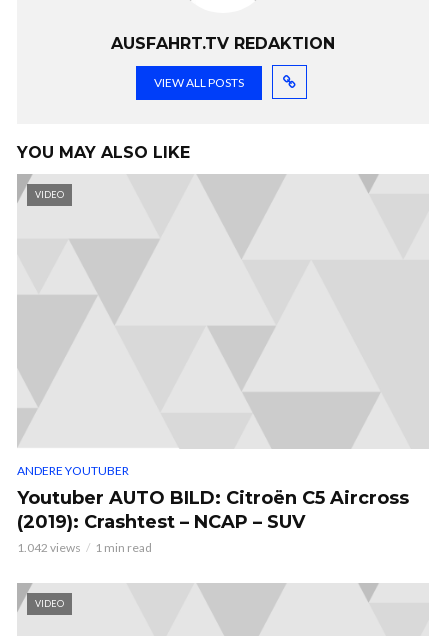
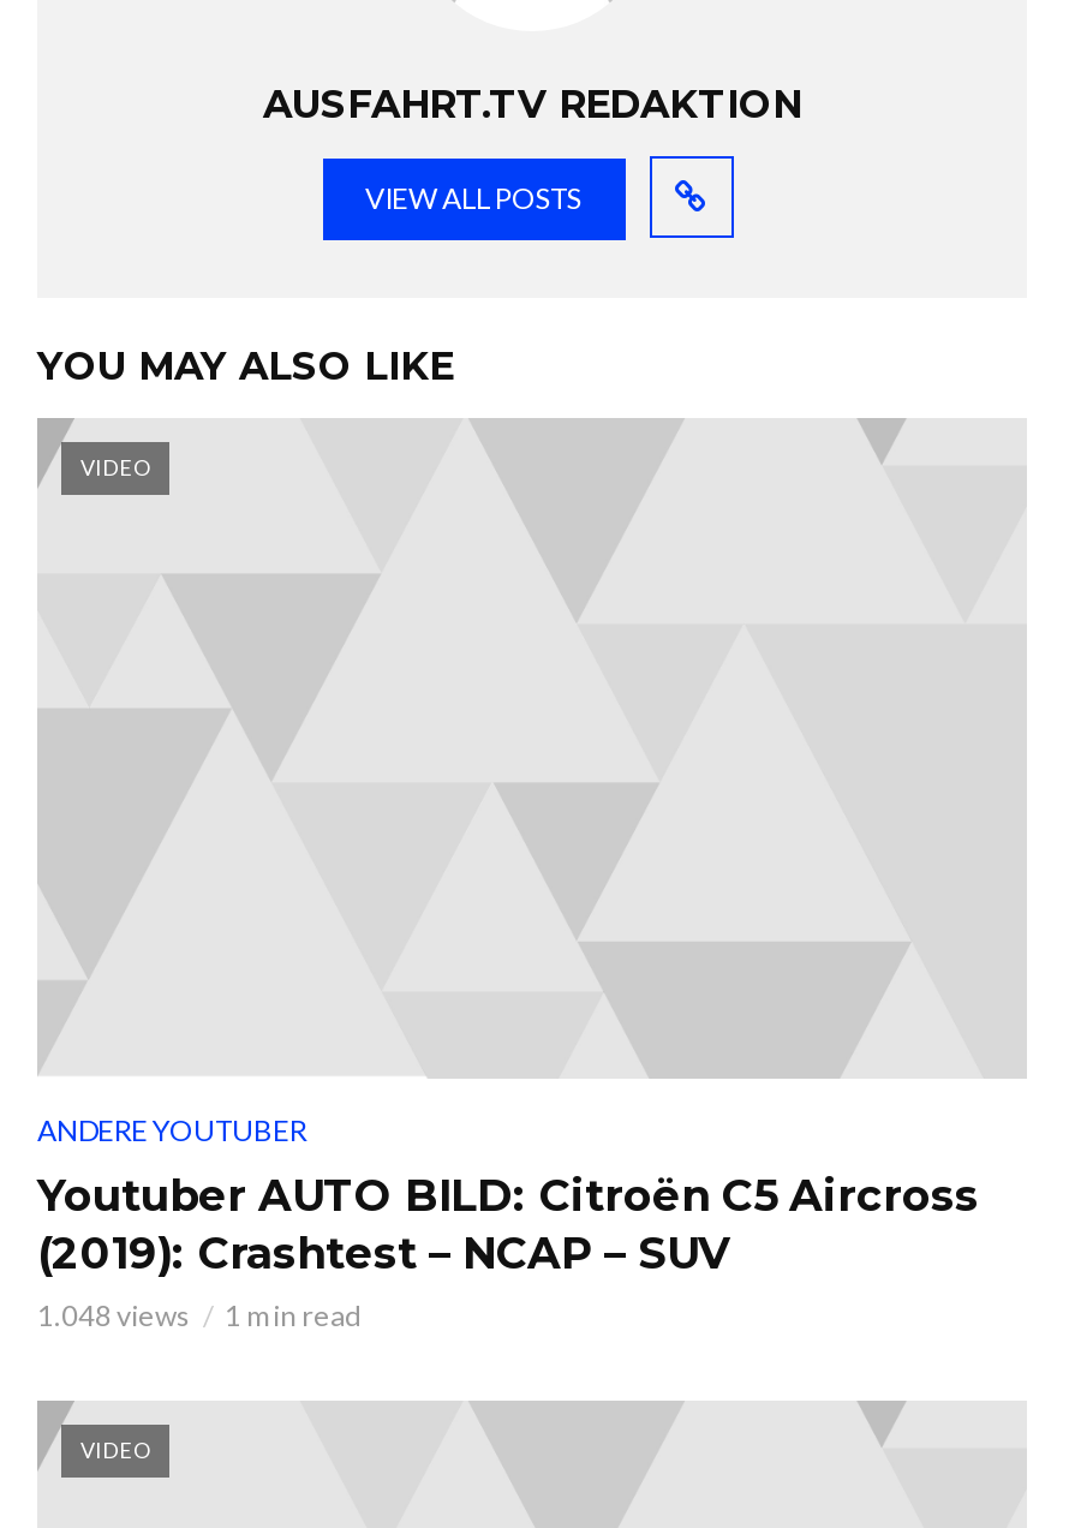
- 1.042 views 1 min read
+ 1.048 views 1 min read
